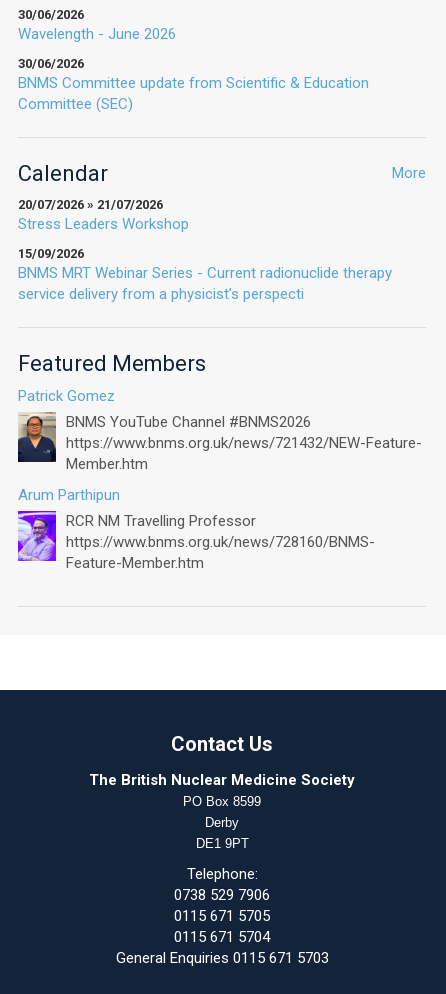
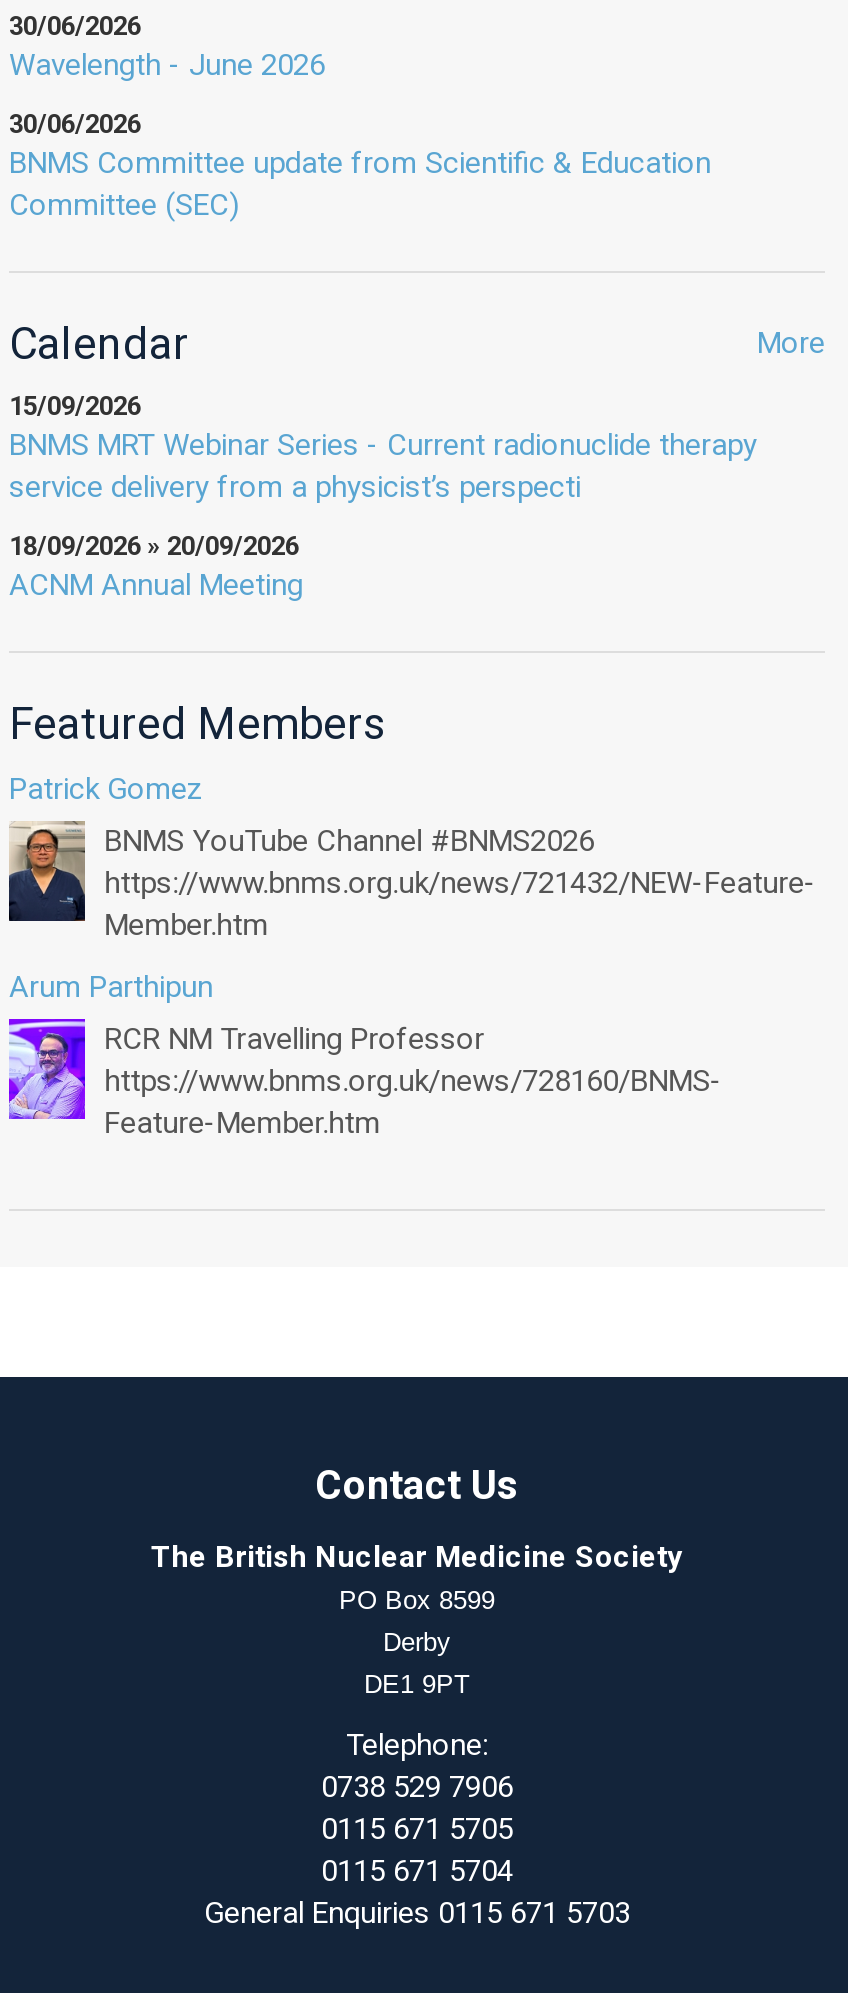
- 20/07/2026 » 21/07/2026
- Stress Leaders Workshop

moved up: 15/09/2026 | BNMS MRT Webinar Series - Current radionuclide therapy | service delivery from a physicist’s perspecti

+ 18/09/2026 » 20/09/2026
+ ACNM Annual Meeting
